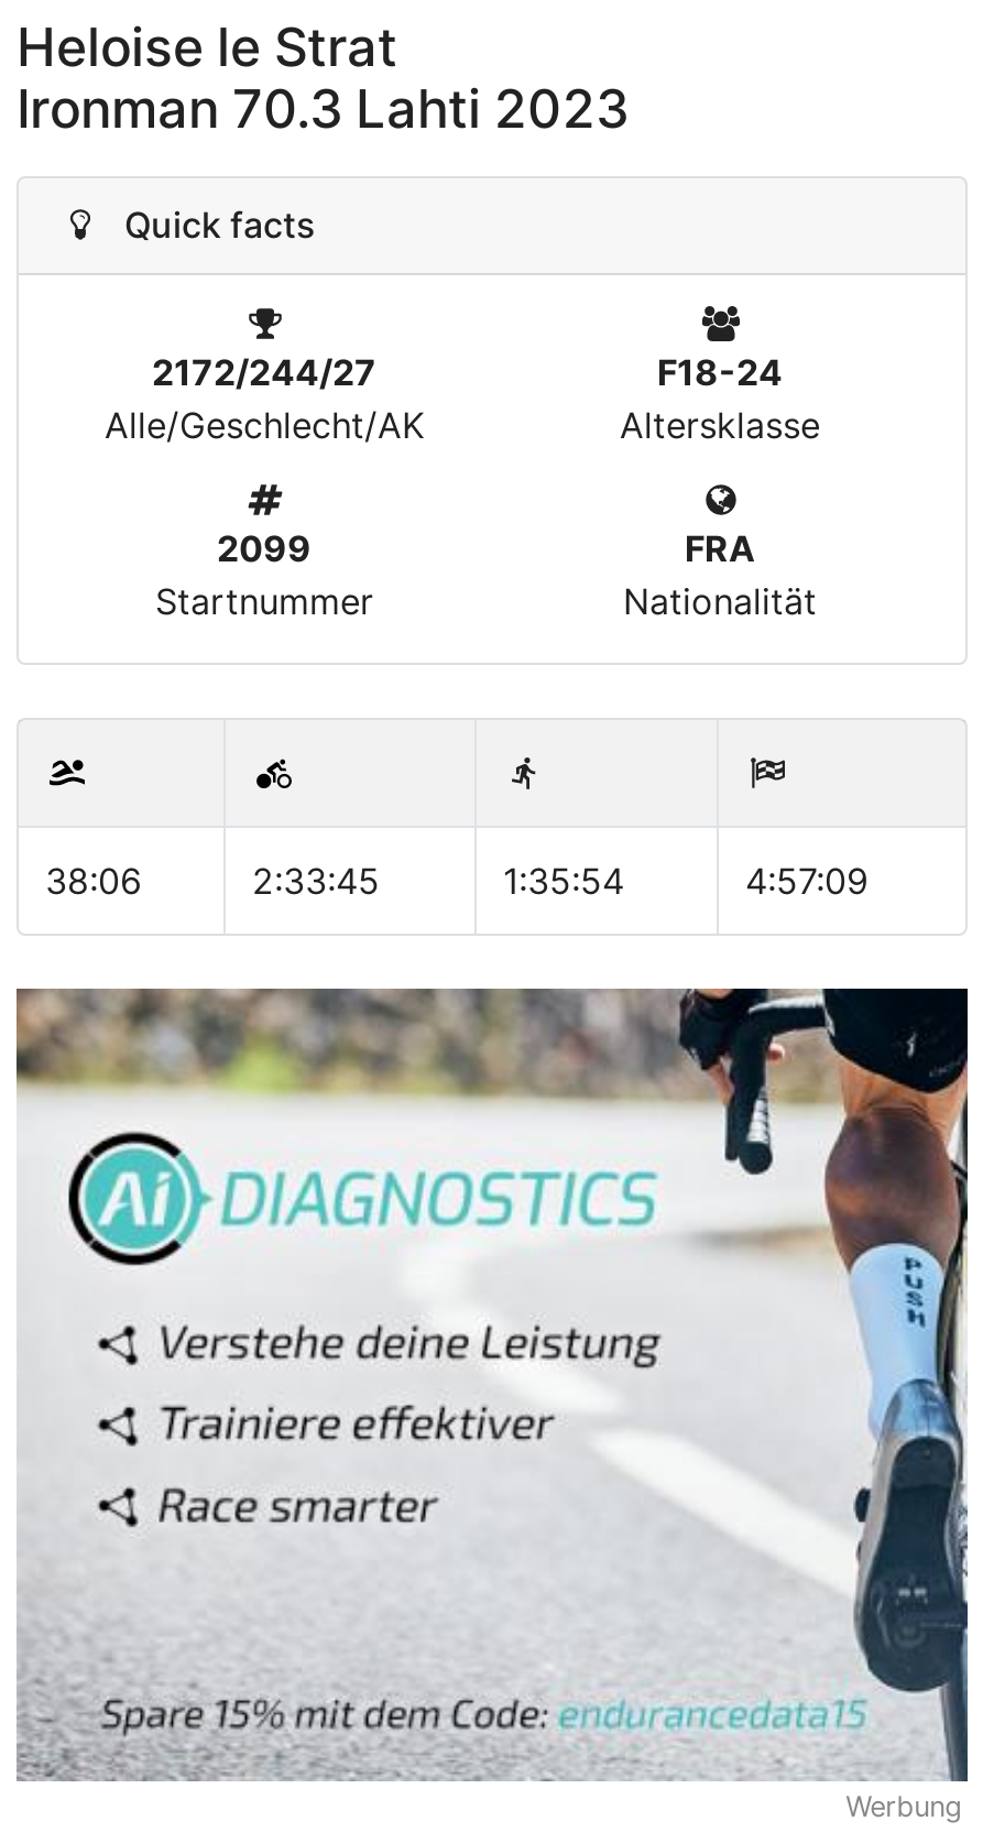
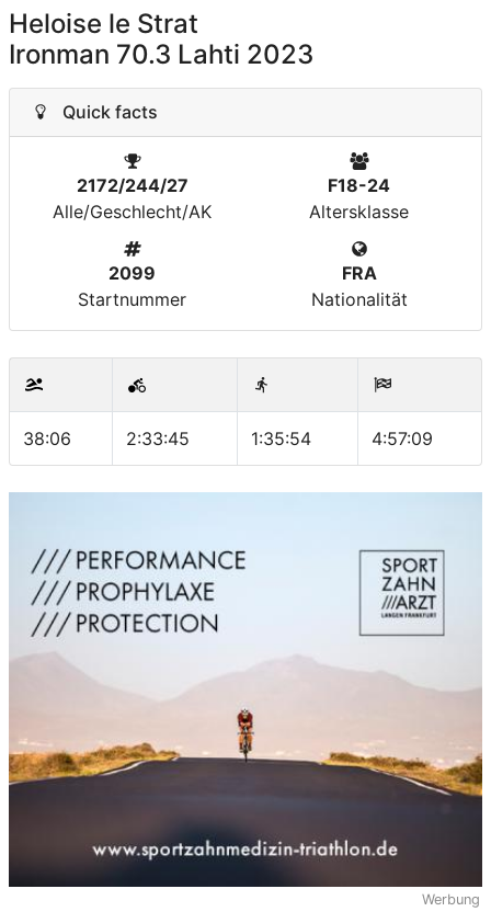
- [image]
+ [image]
